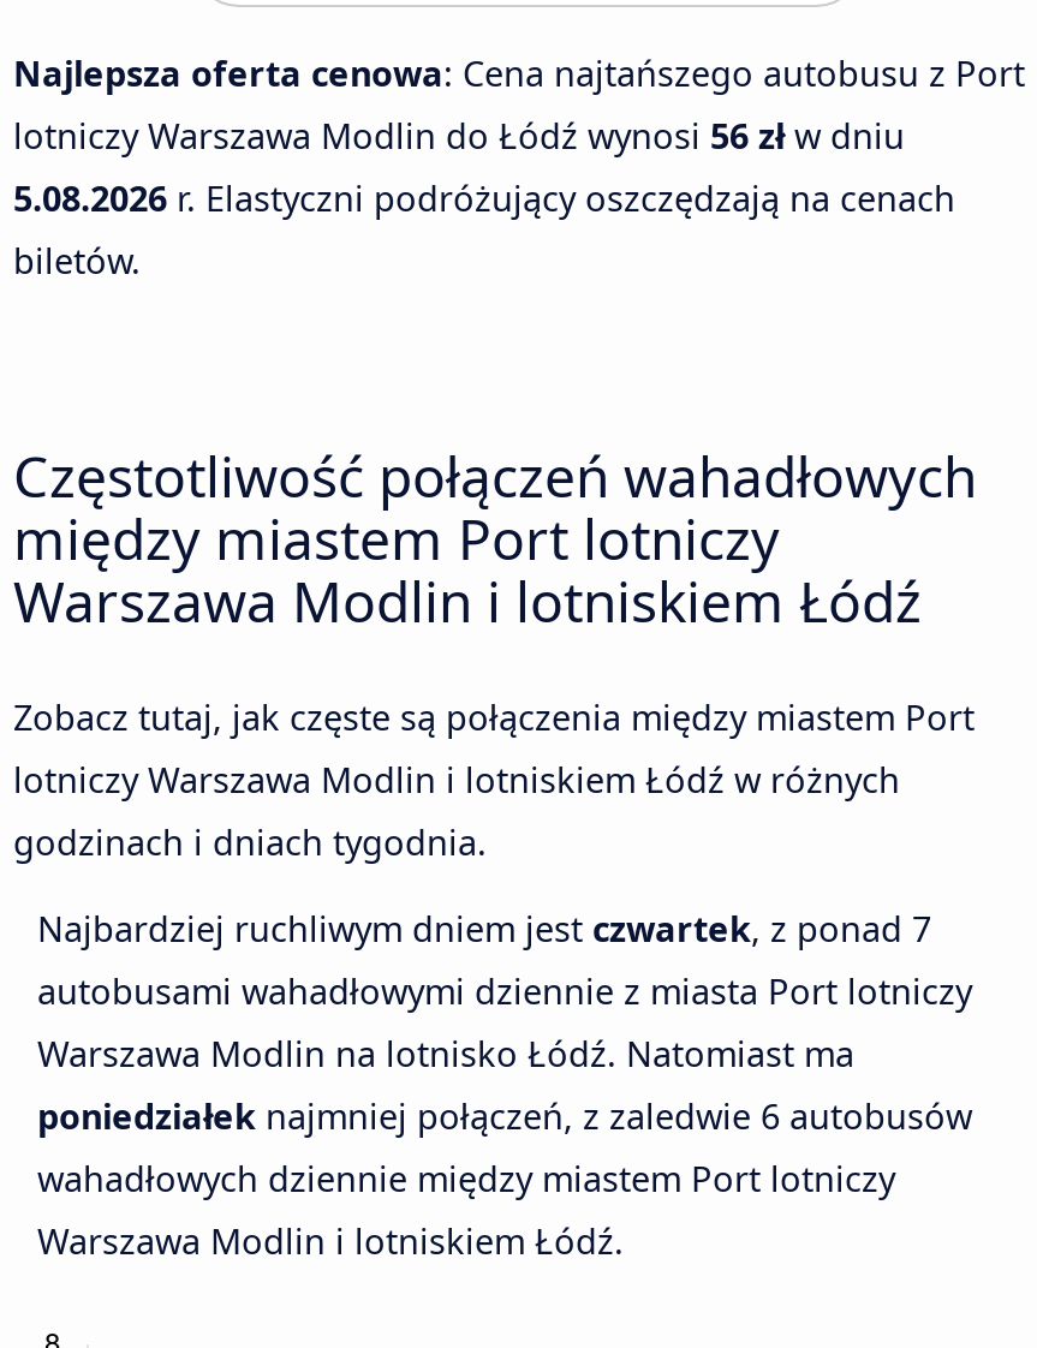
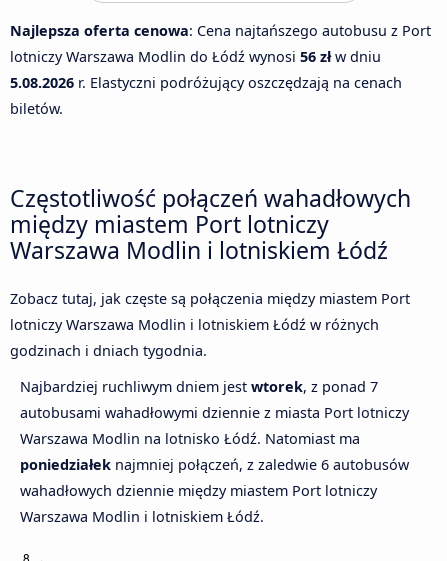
- Najbardziej ruchliwym dniem jest czwartek, z ponad 7
+ Najbardziej ruchliwym dniem jest wtorek, z ponad 7
